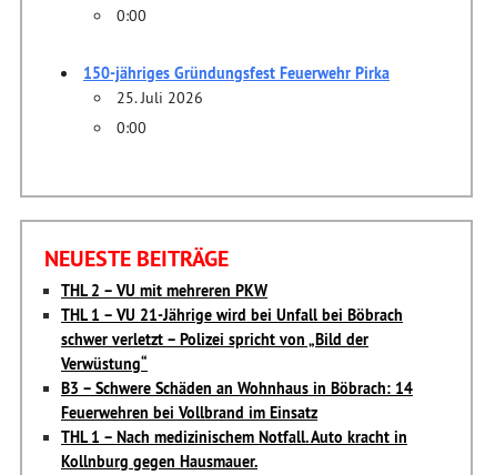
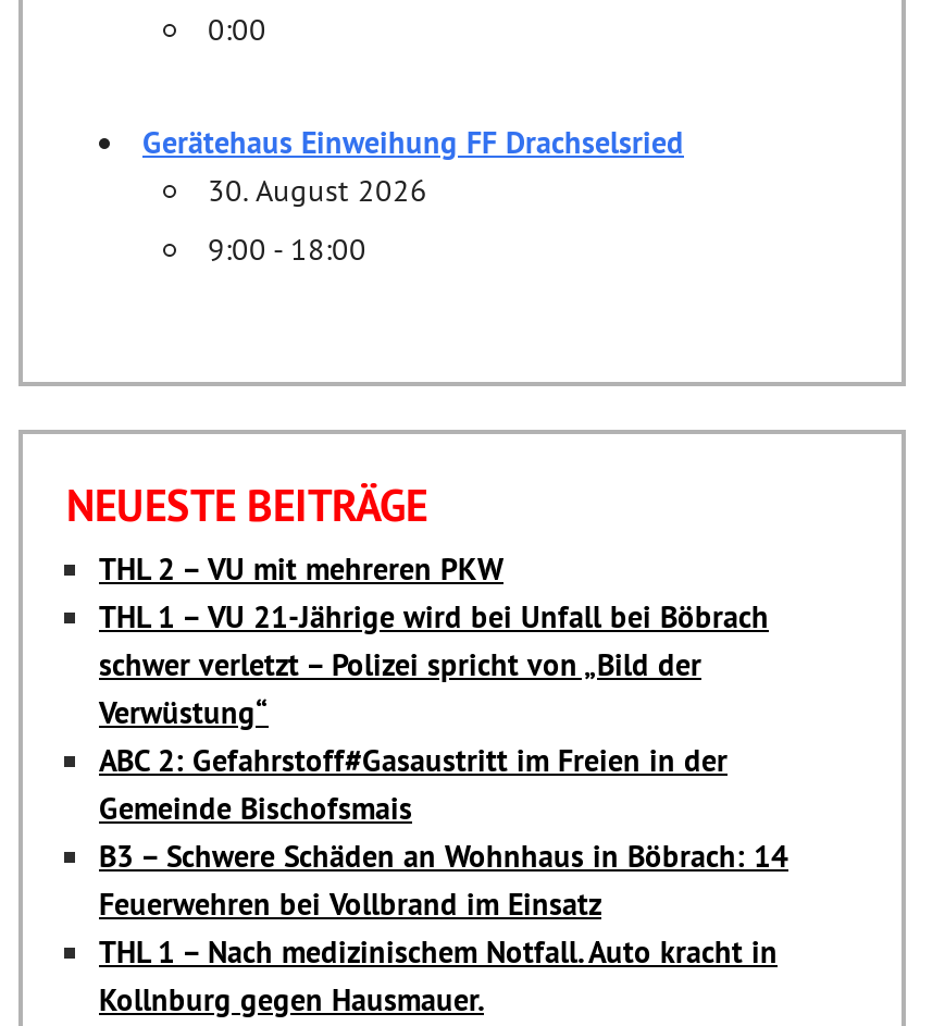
- 150-jähriges Gründungsfest Feuerwehr Pirka
- 25. Juli 2026
+ Gerätehaus Einweihung FF Drachselsried
+ 30. August 2026

- 0:00
+ 9:00 - 18:00

+ ABC 2: Gefahrstoff#Gasaustritt im Freien in der
+ Gemeinde Bischofsmais
